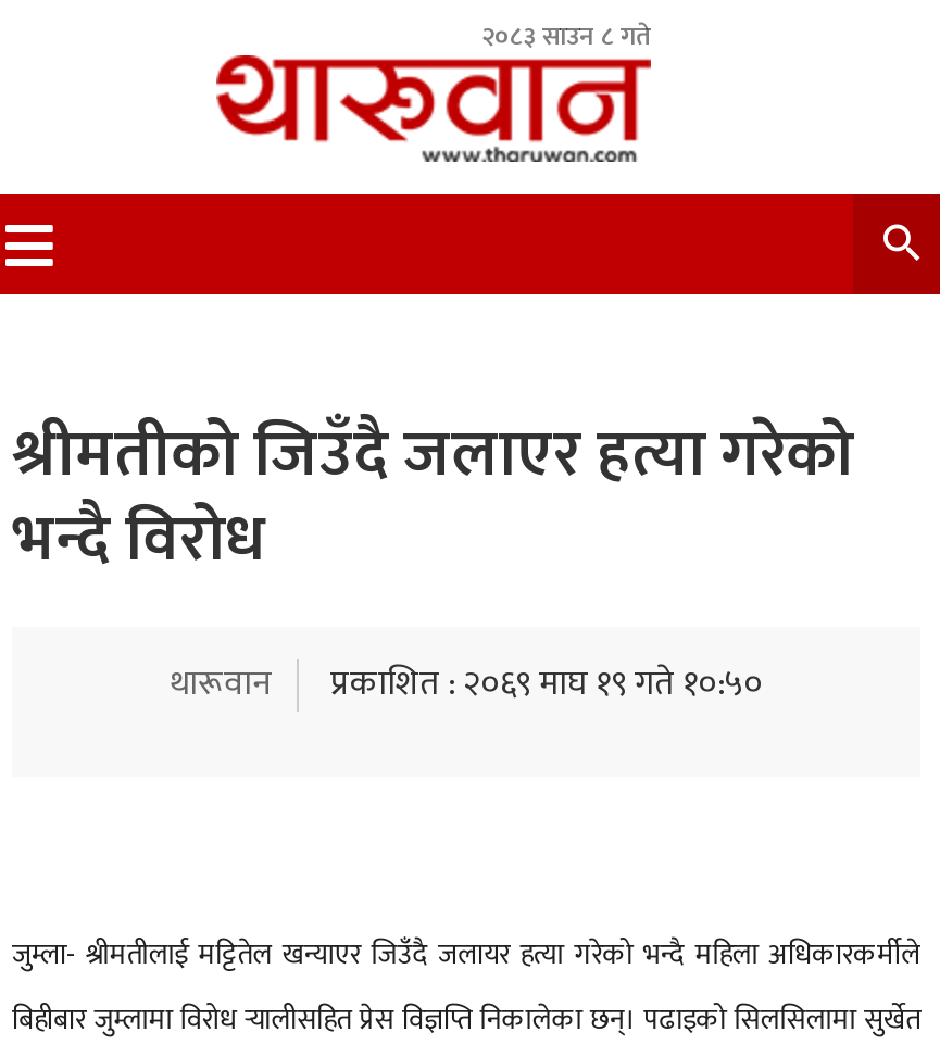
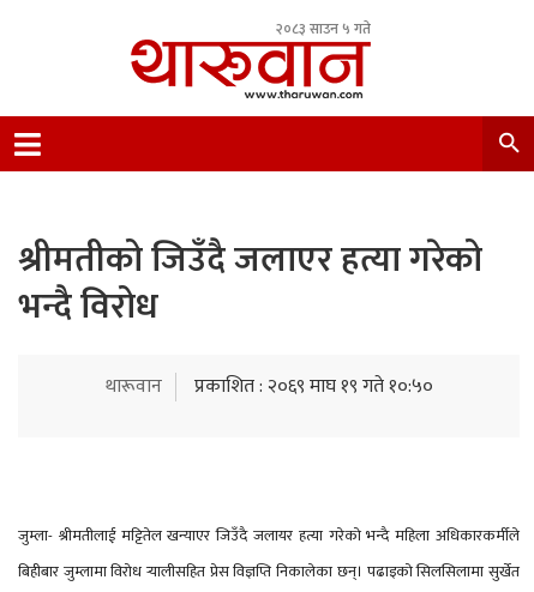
- २०८३ साउन ८ गते
+ २०८३ साउन ५ गते
